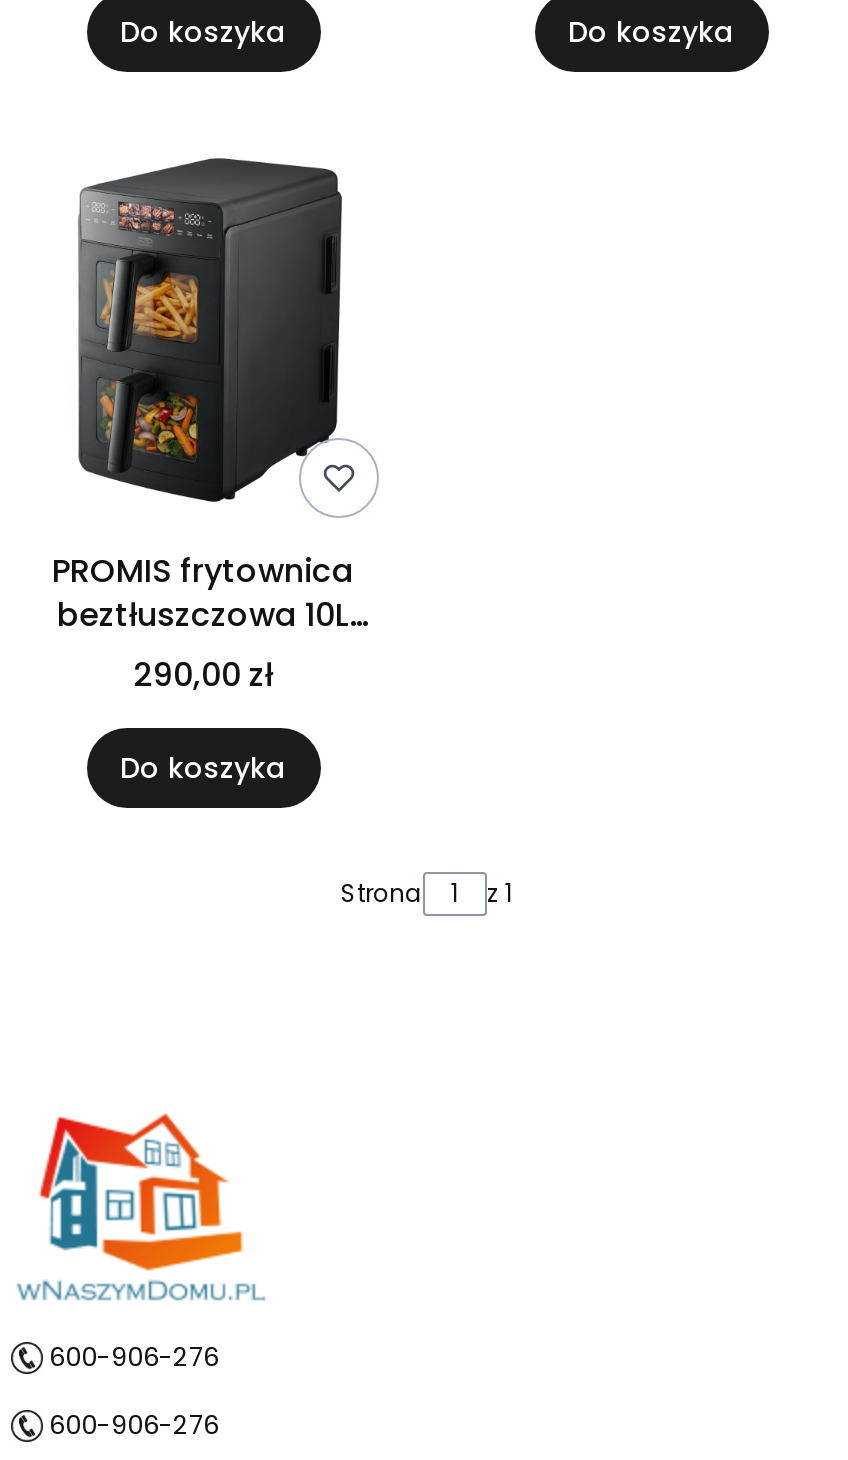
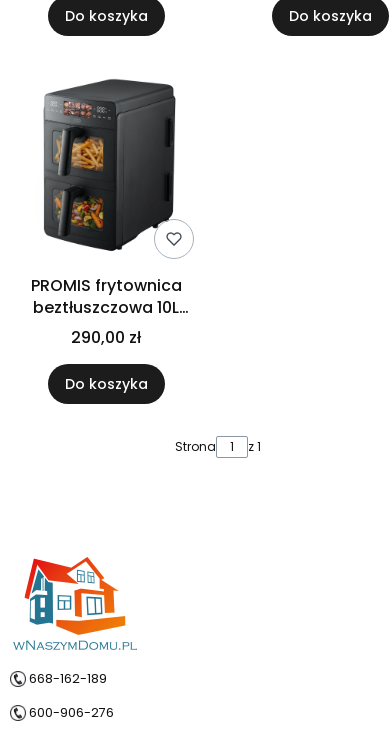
- 600-906-276
+ 668-162-189
